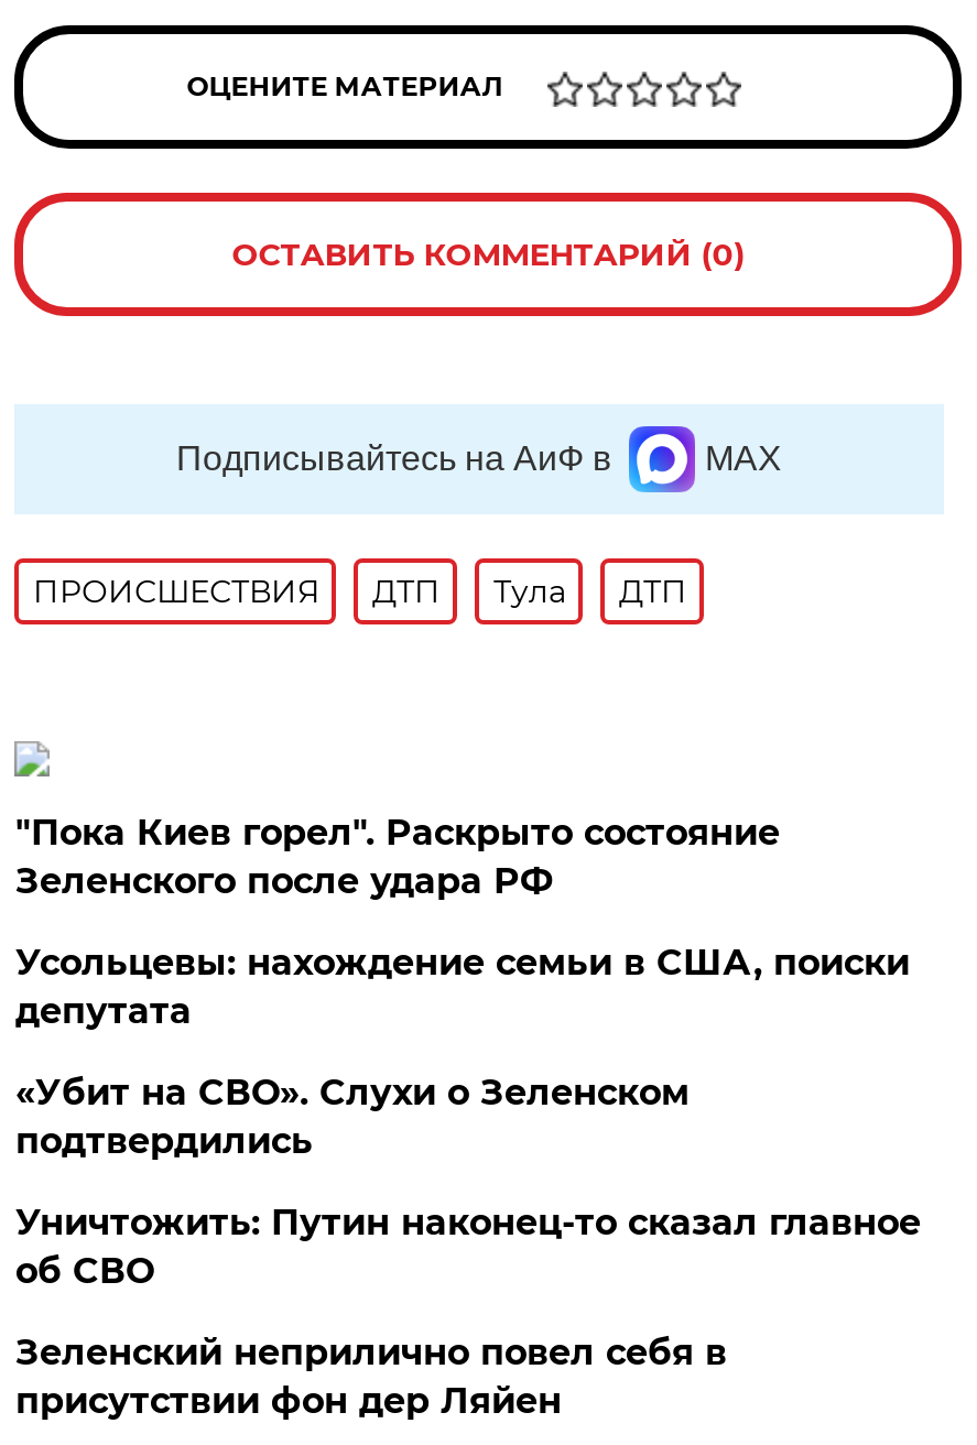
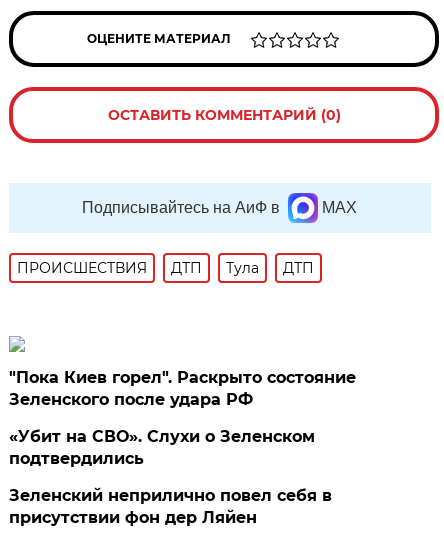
- Усольцевы: нахождение семьи в США, поиски
- депутата

- Уничтожить: Путин наконец-то сказал главное
- об СВО
